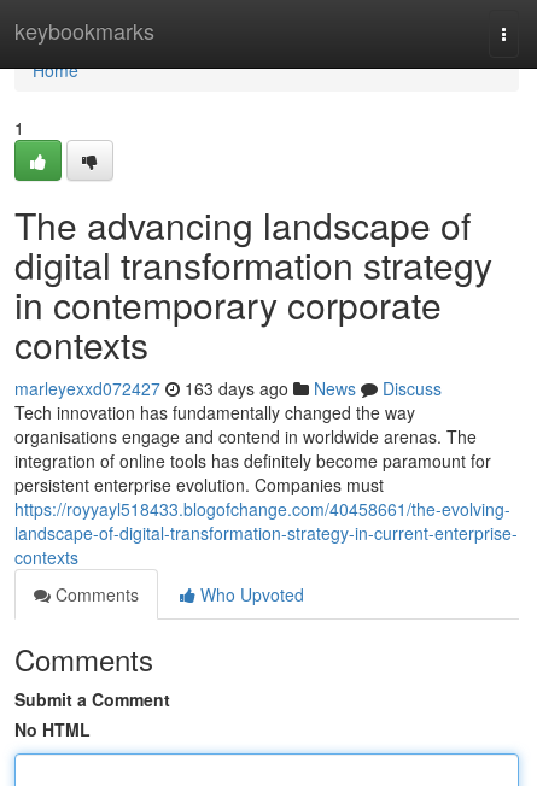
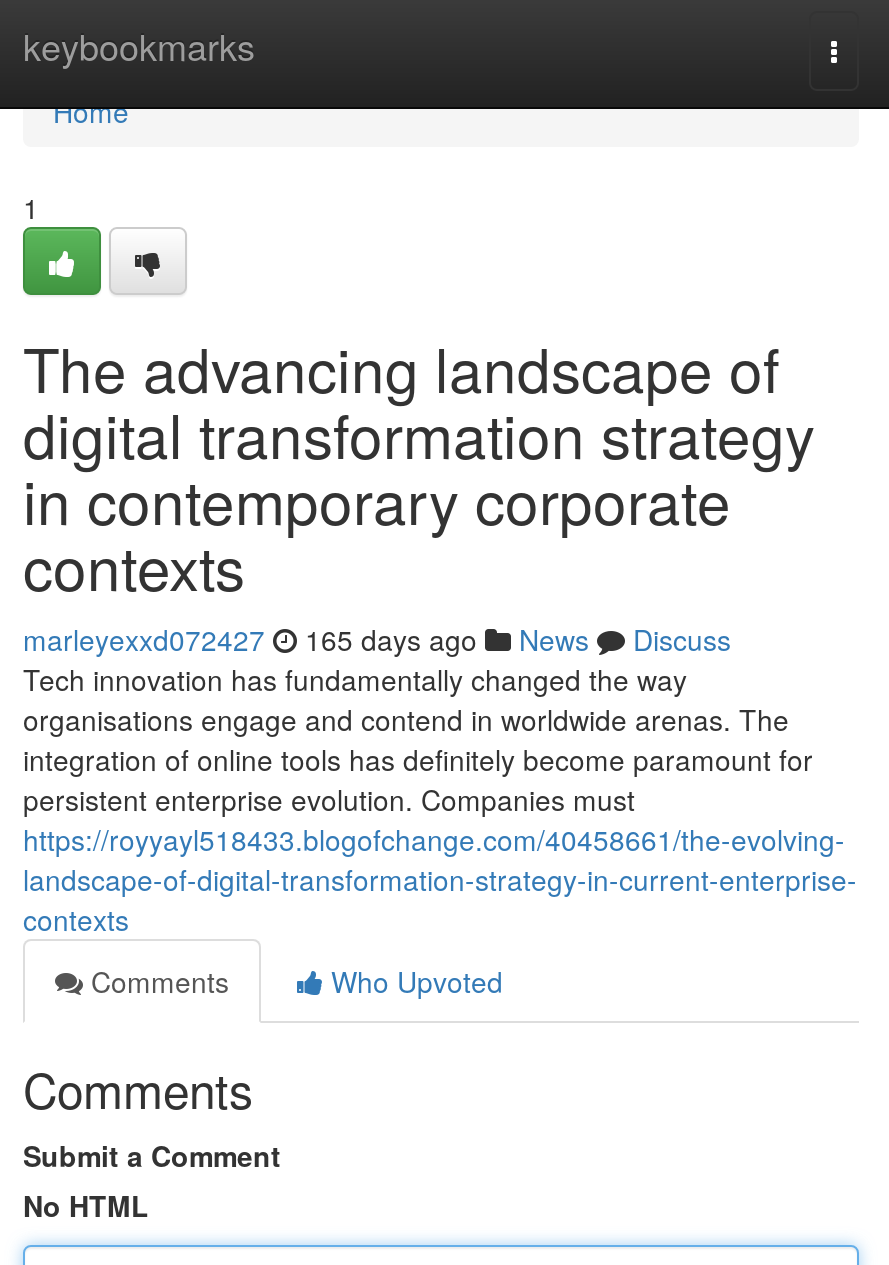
- marleyexxd072427 163 days ago News Discuss
+ marleyexxd072427 165 days ago News Discuss
